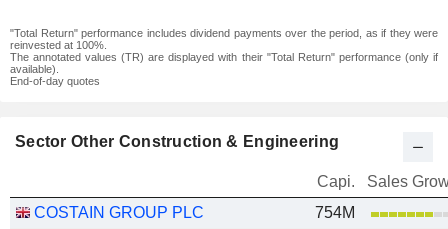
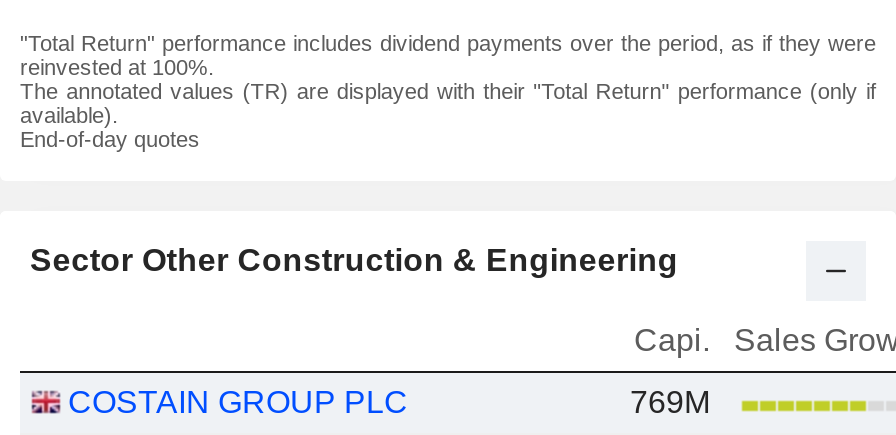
- 754M
+ 769M
